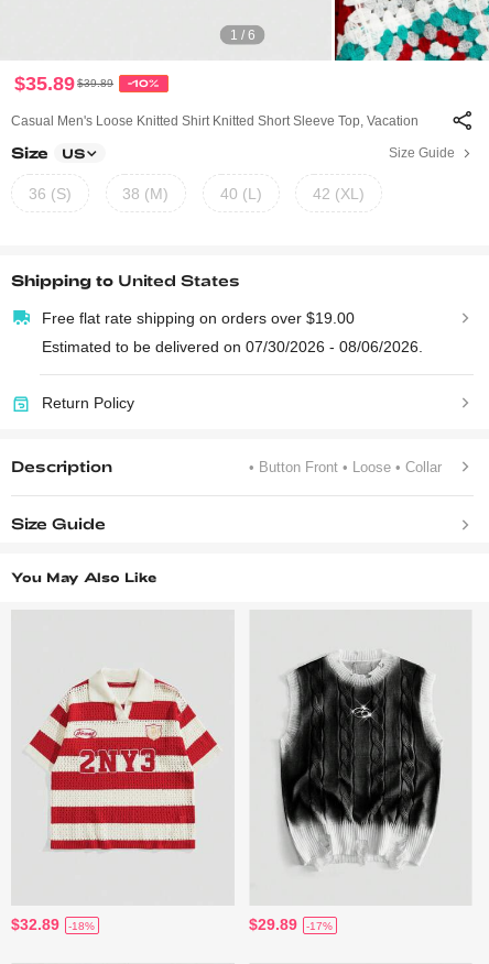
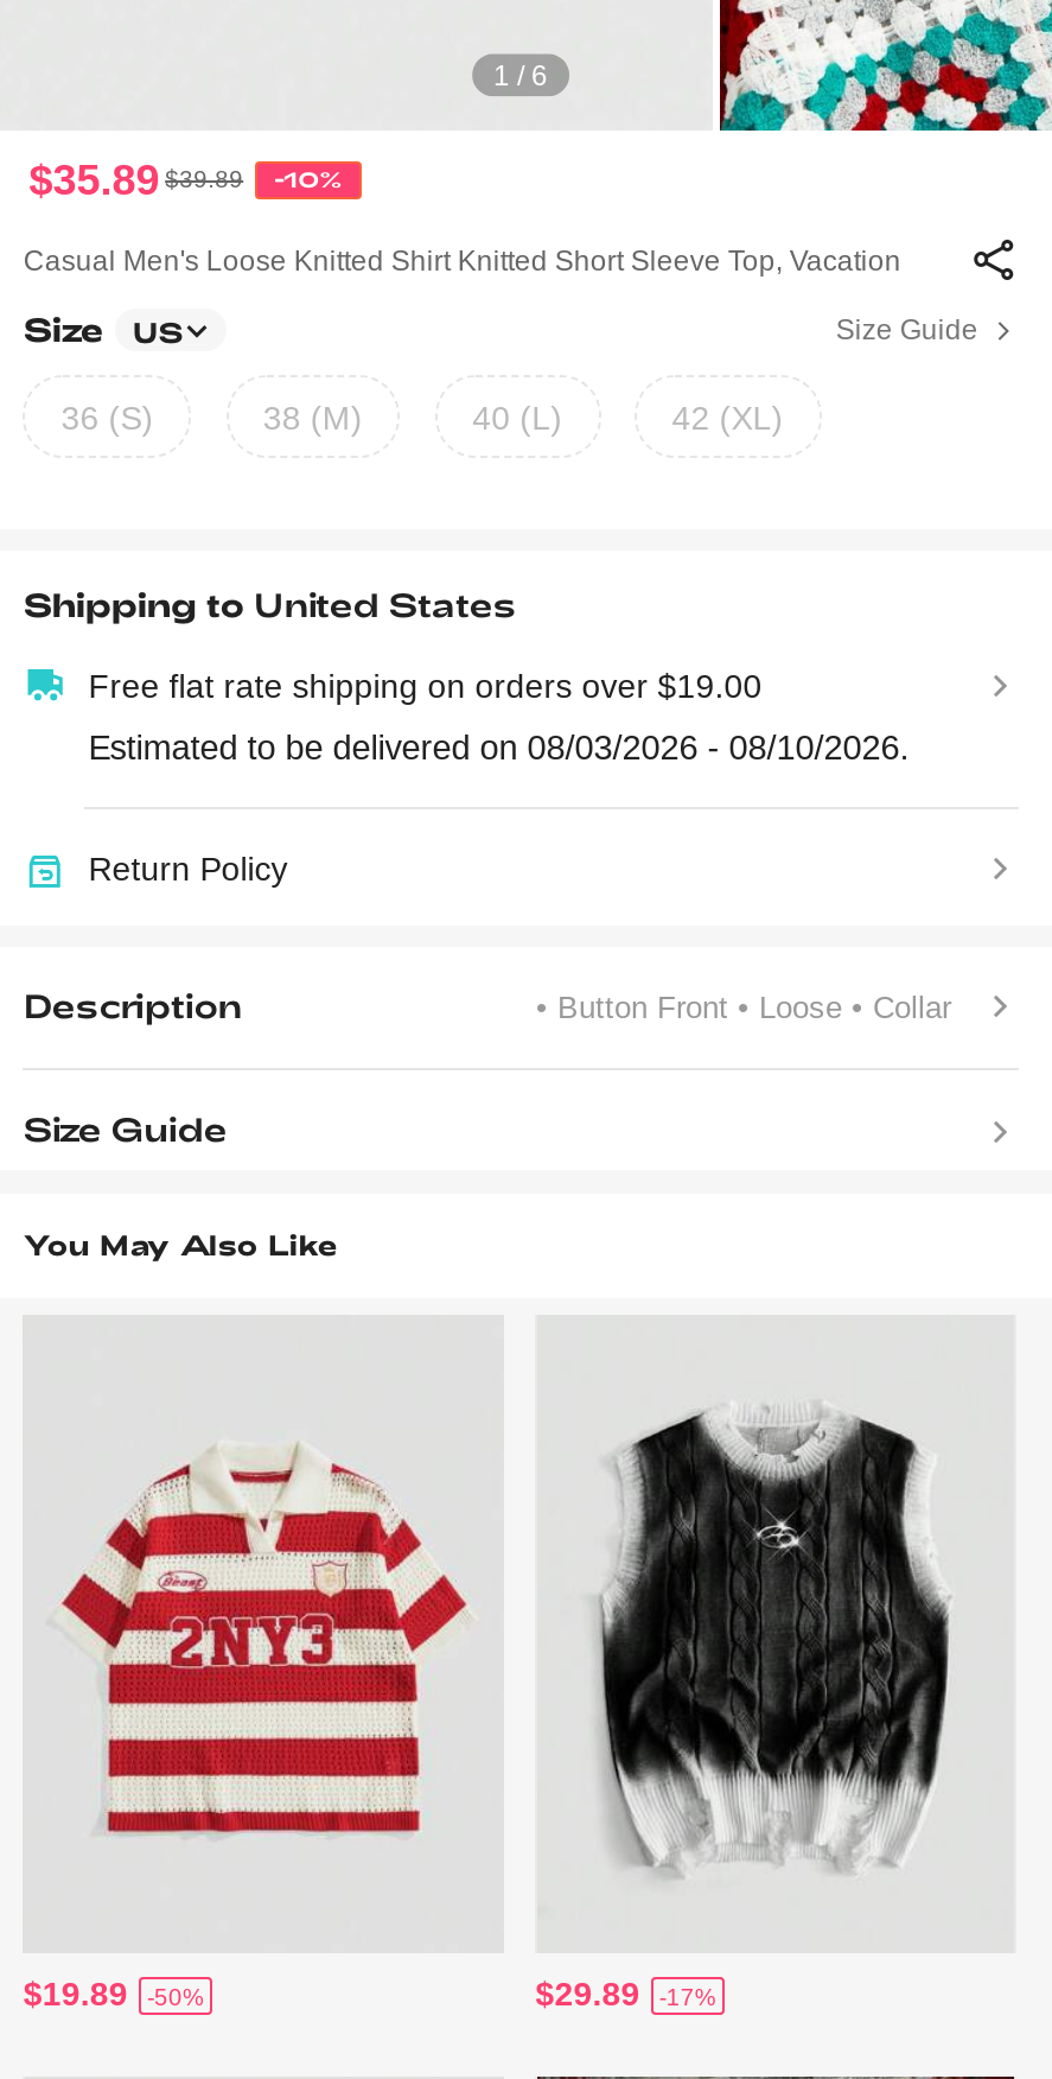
- Estimated to be delivered on 07/30/2026 - 08/06/2026.
+ Estimated to be delivered on 08/03/2026 - 08/10/2026.

- $32.89
+ $19.89

- -18%
+ -50%
